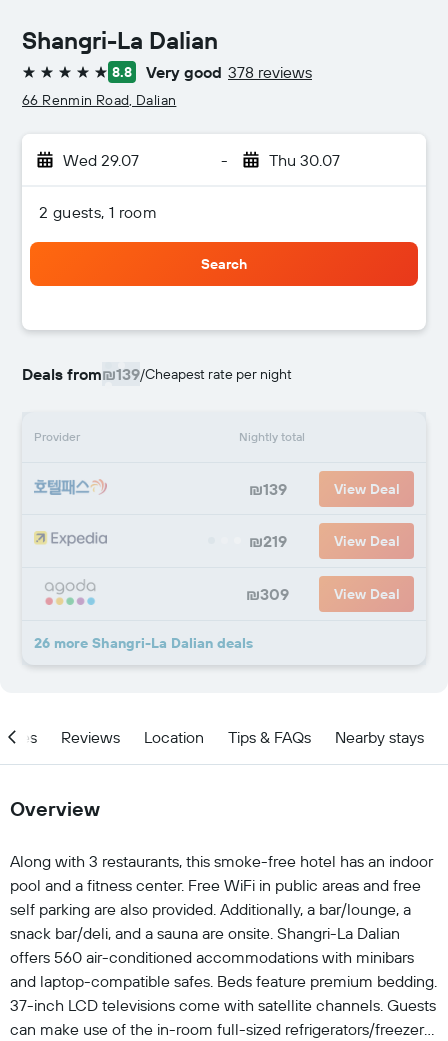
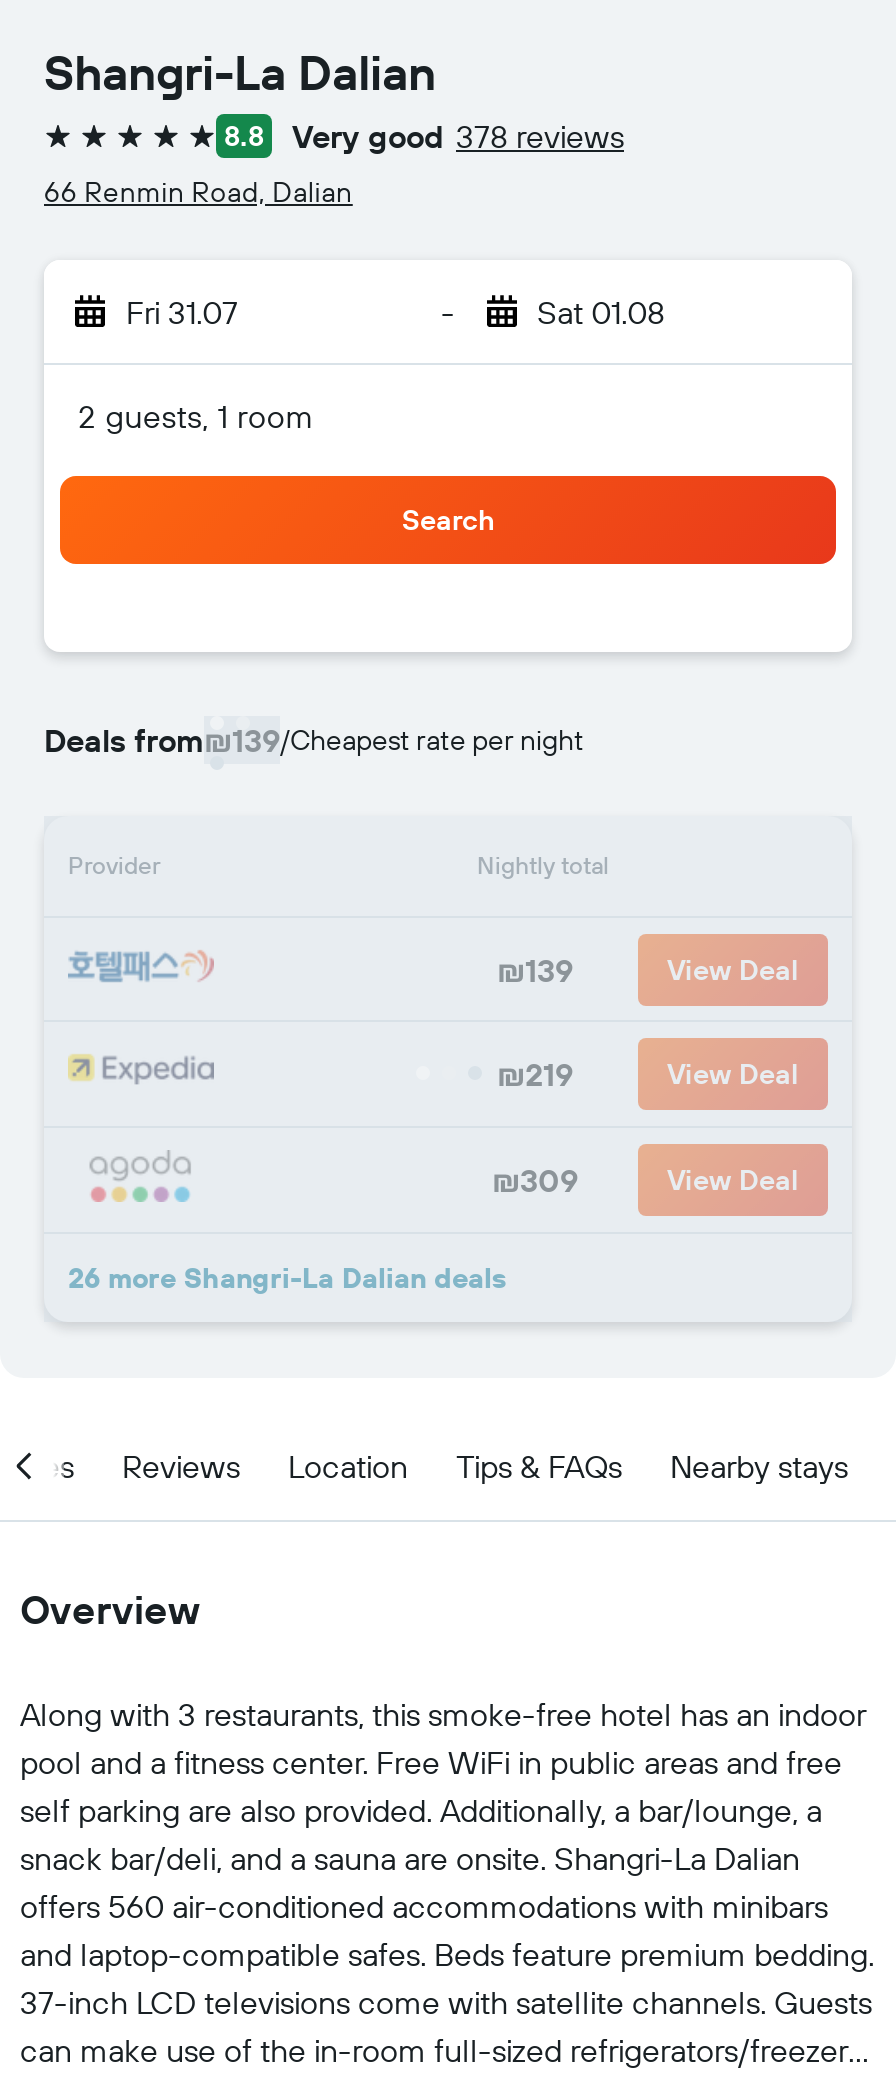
- Wed 29.07
+ Fri 31.07

- Thu 30.07
+ Sat 01.08
